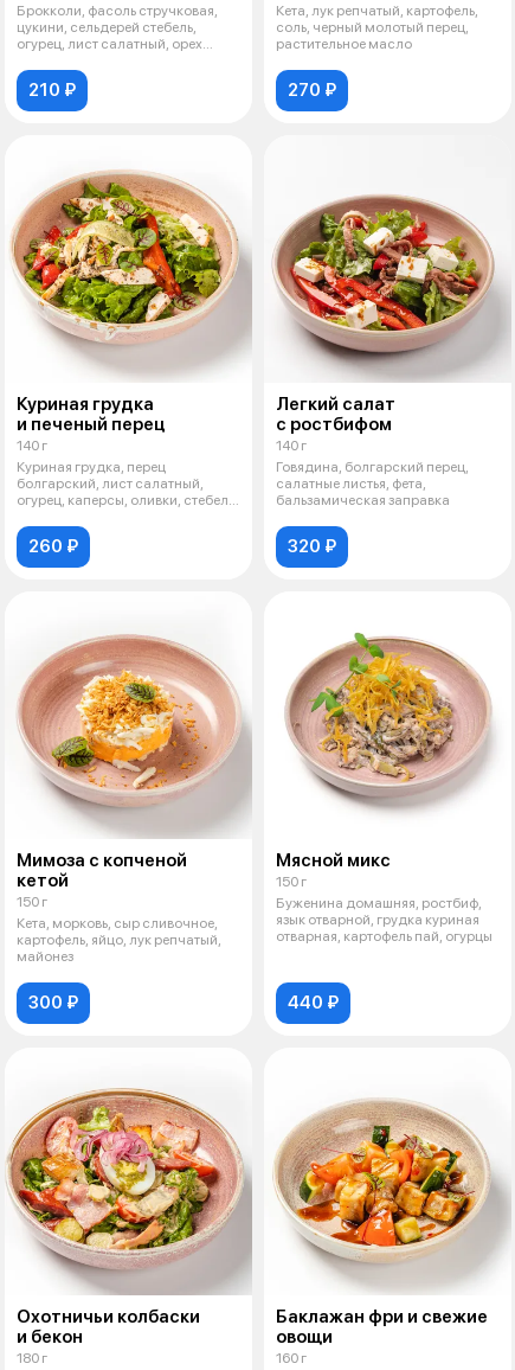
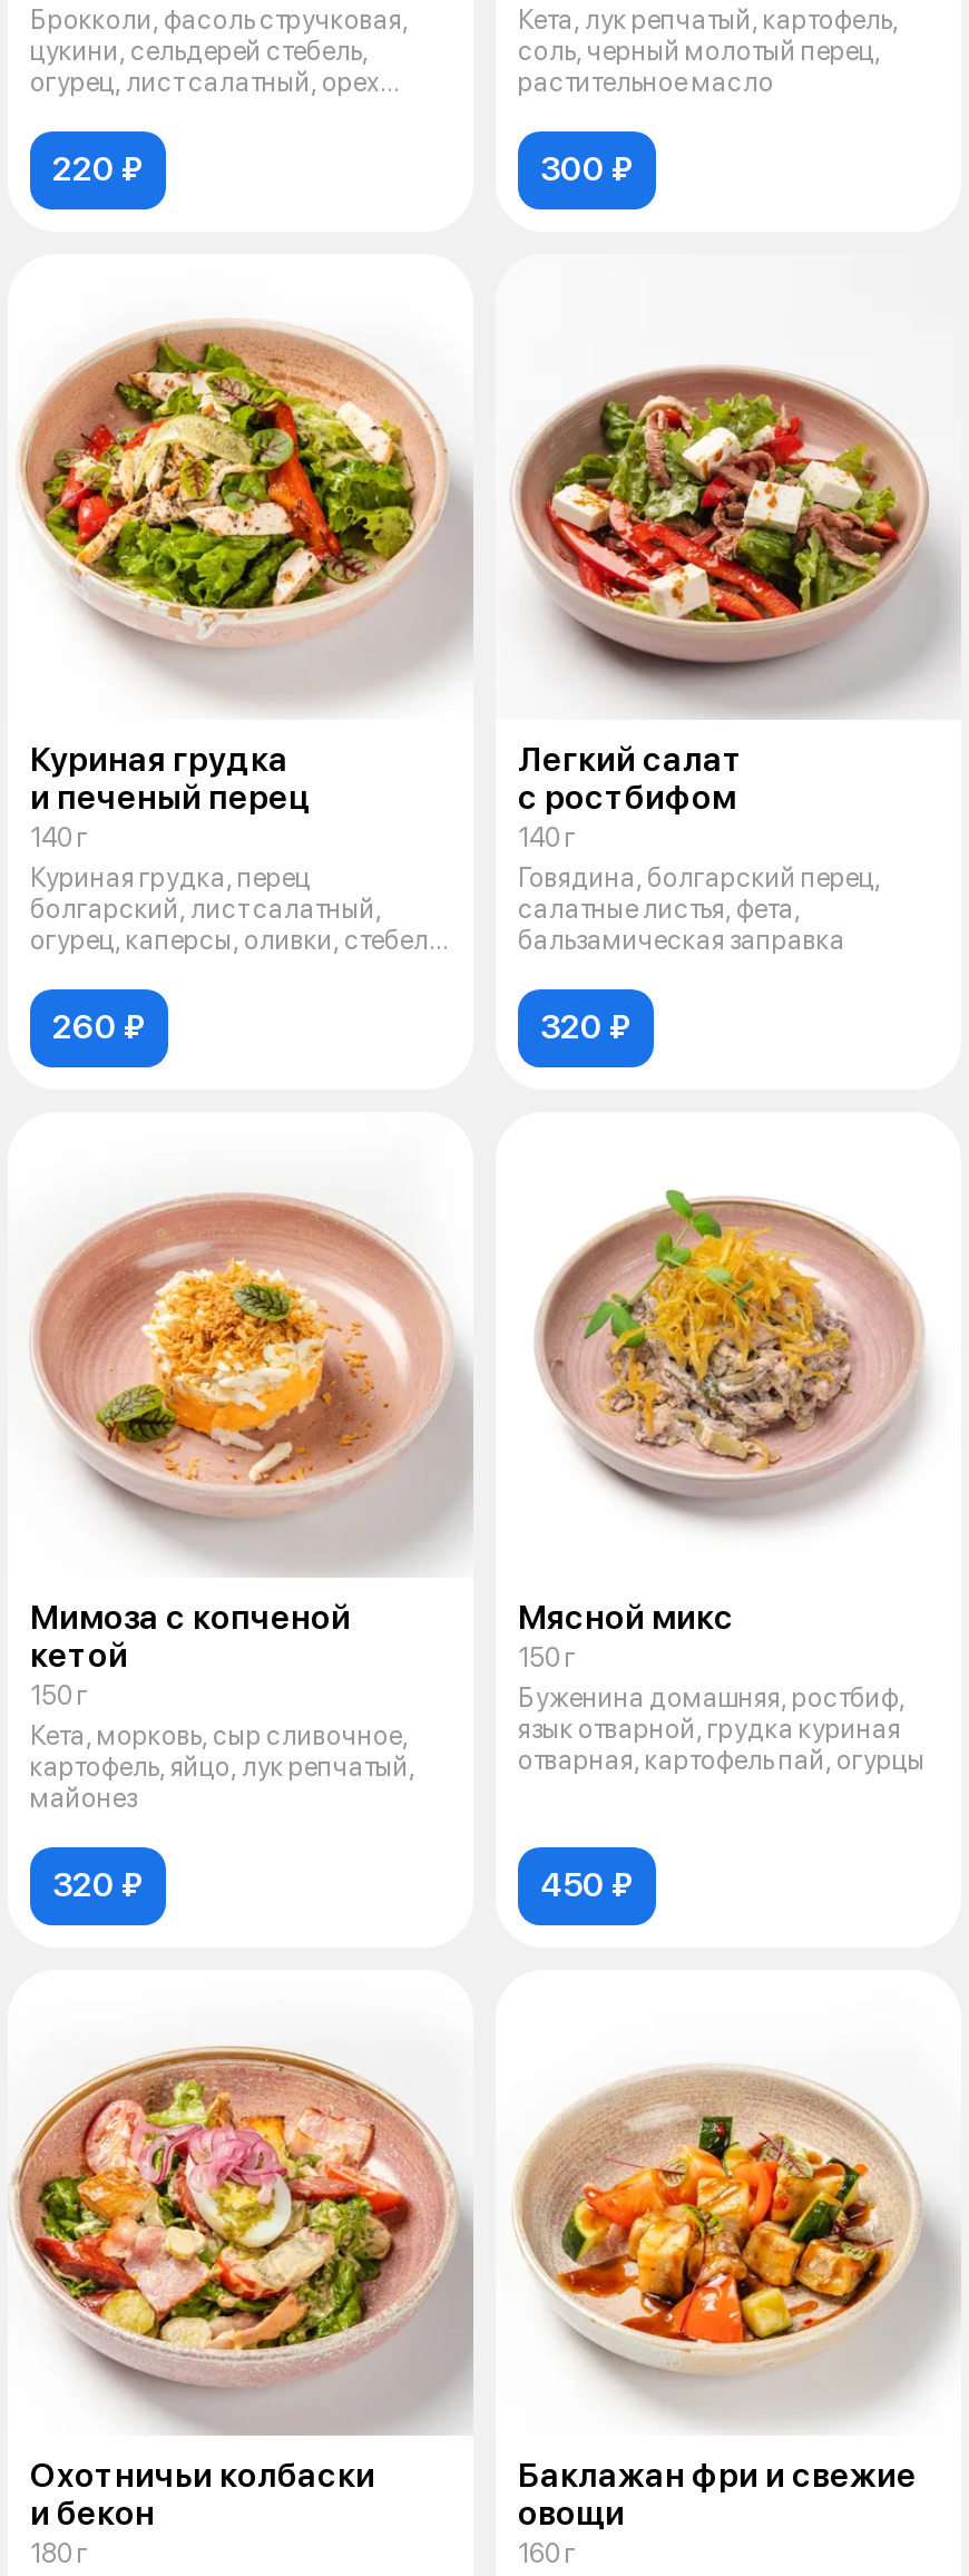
- 210 ₽
+ 220 ₽

- 270 ₽
+ 300 ₽

- 300 ₽
+ 320 ₽

- 440 ₽
+ 450 ₽
